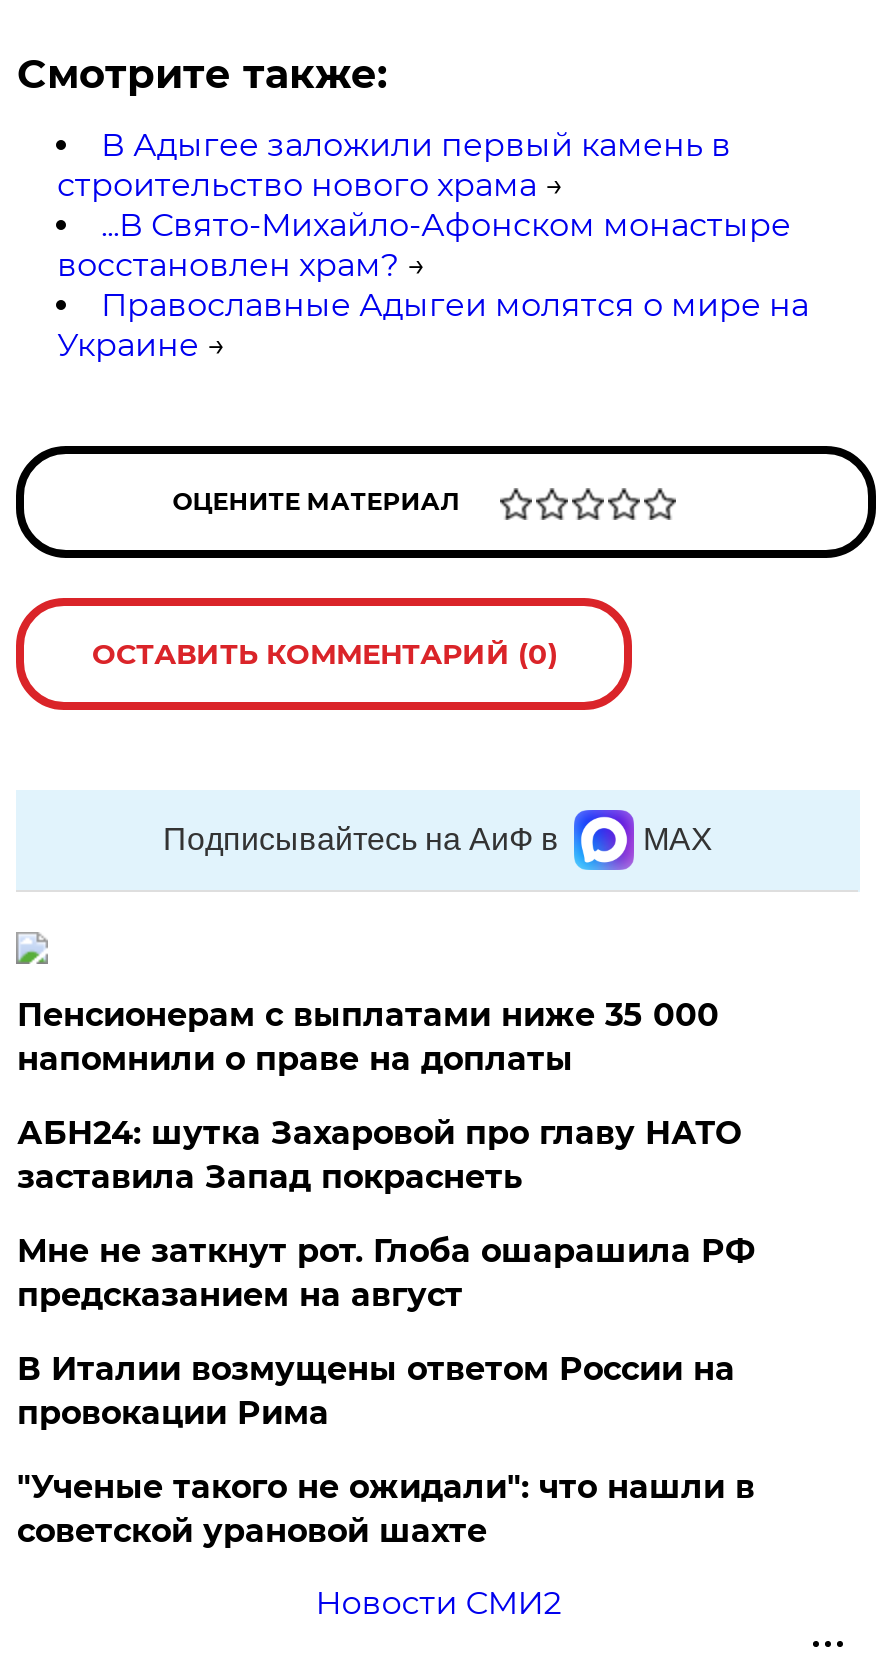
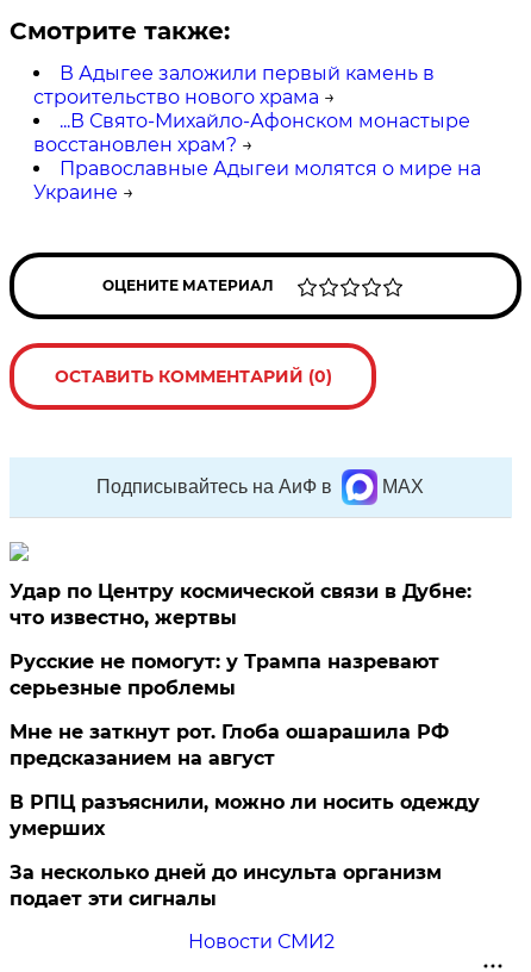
- Пенсионерам с выплатами ниже 35 000
- напомнили о праве на доплаты
+ Удар по Центру космической связи в Дубне:
+ что известно, жертвы

- АБН24: шутка Захаровой про главу НАТО
- заставила Запад покраснеть
+ Русские не помогут: у Трампа назревают
+ серьезные проблемы

- В Италии возмущены ответом России на
- провокации Рима
+ В РПЦ разъяснили, можно ли носить одежду
+ умерших

- "Ученые такого не ожидали": что нашли в
- советской урановой шахте
+ За несколько дней до инсульта организм
+ подает эти сигналы
